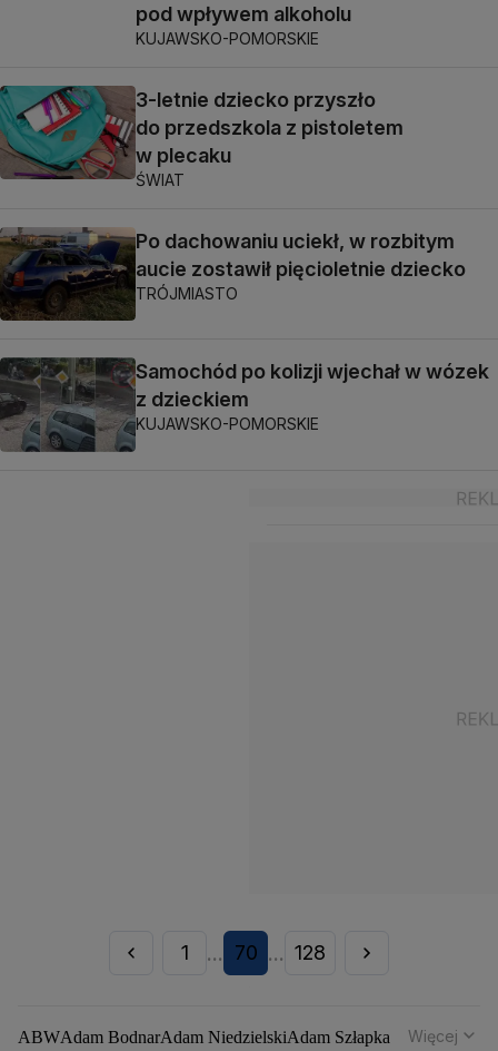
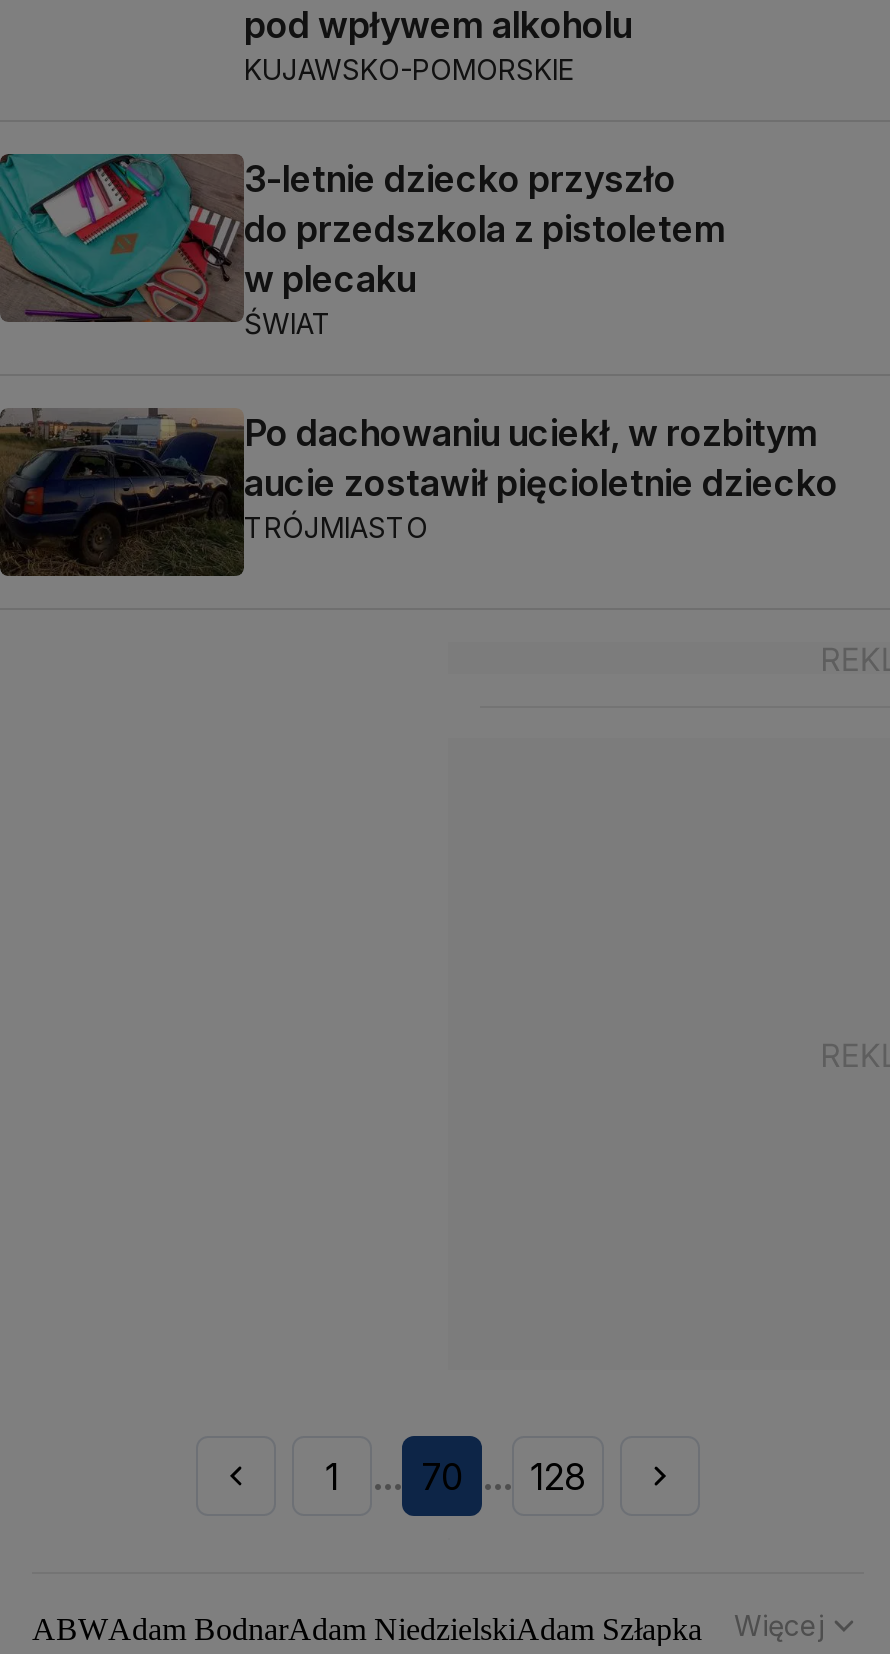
- [image]
- Samochód po kolizji wjechał w wózek
- z dzieckiem
- KUJAWSKO-POMORSKIE
